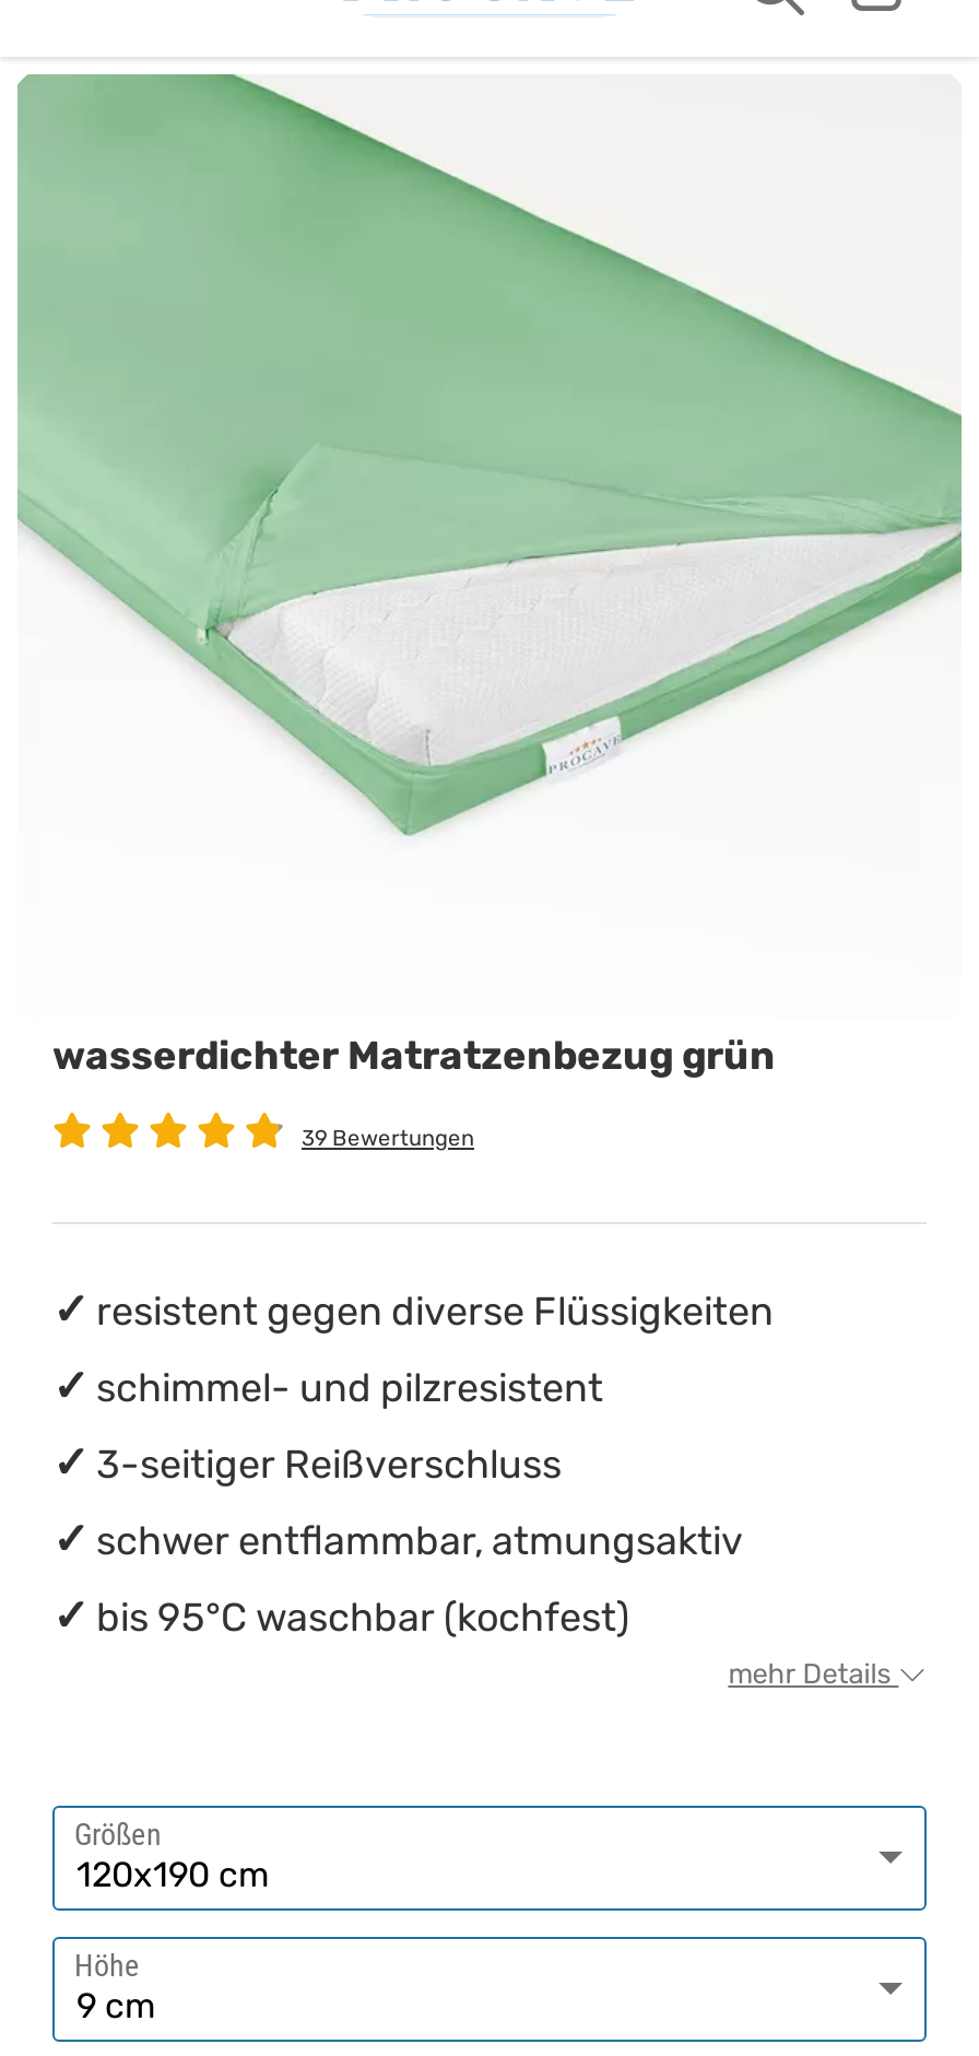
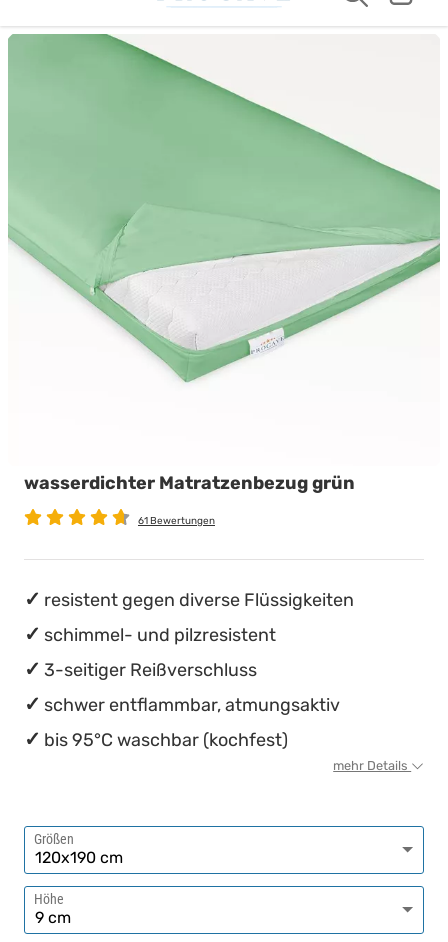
- 39 Bewertungen
+ 61 Bewertungen
